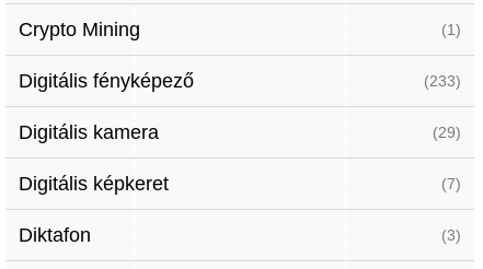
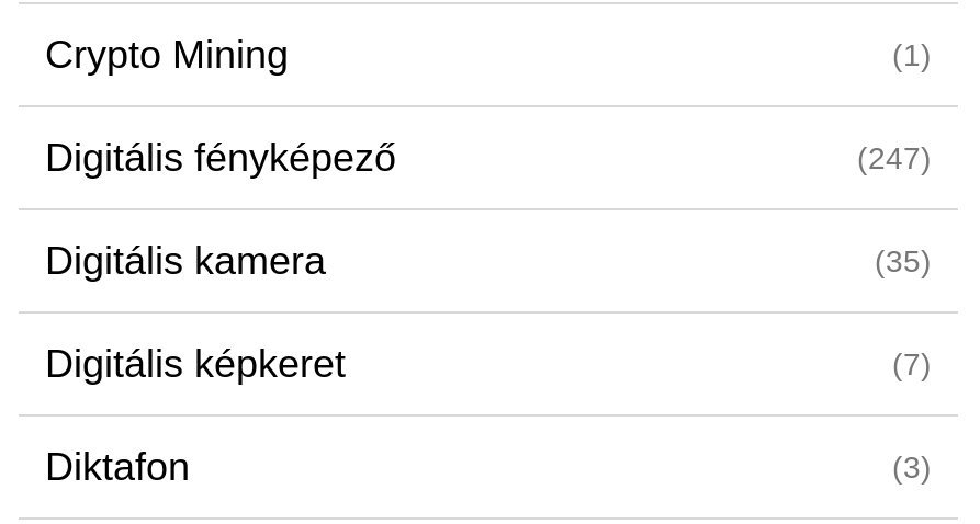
- (233)
+ (247)

- (29)
+ (35)
